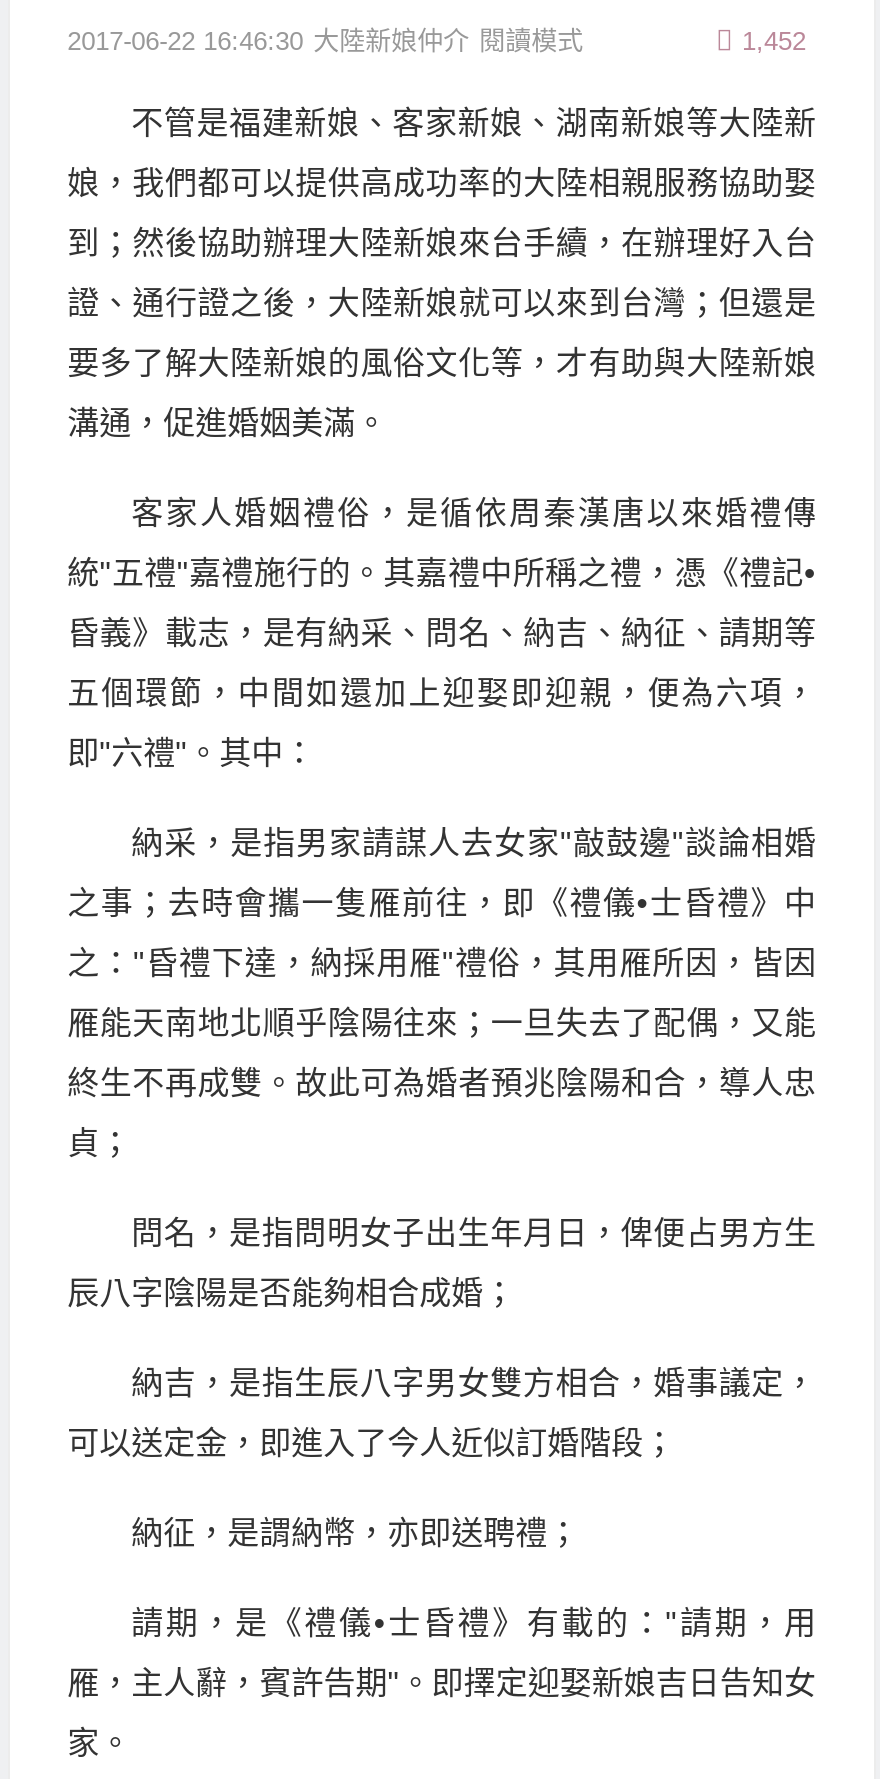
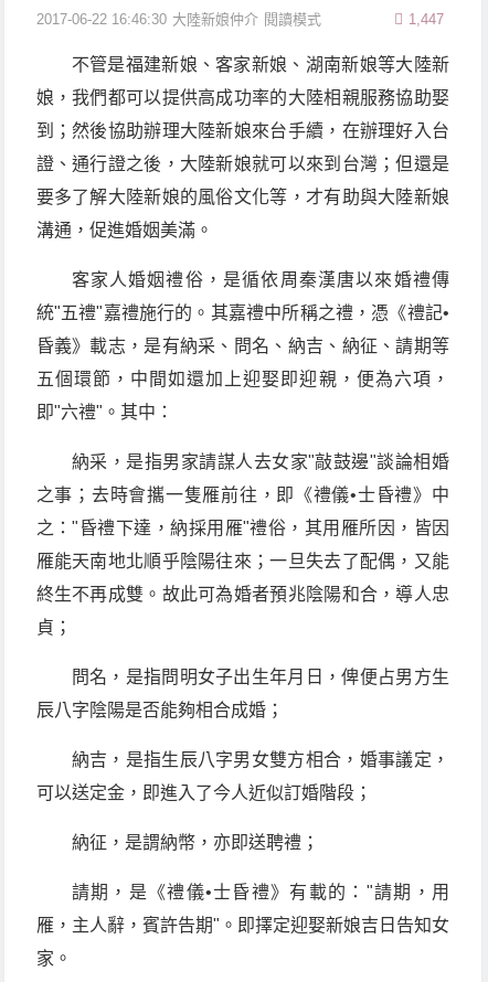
- 1,452
+ 1,447
